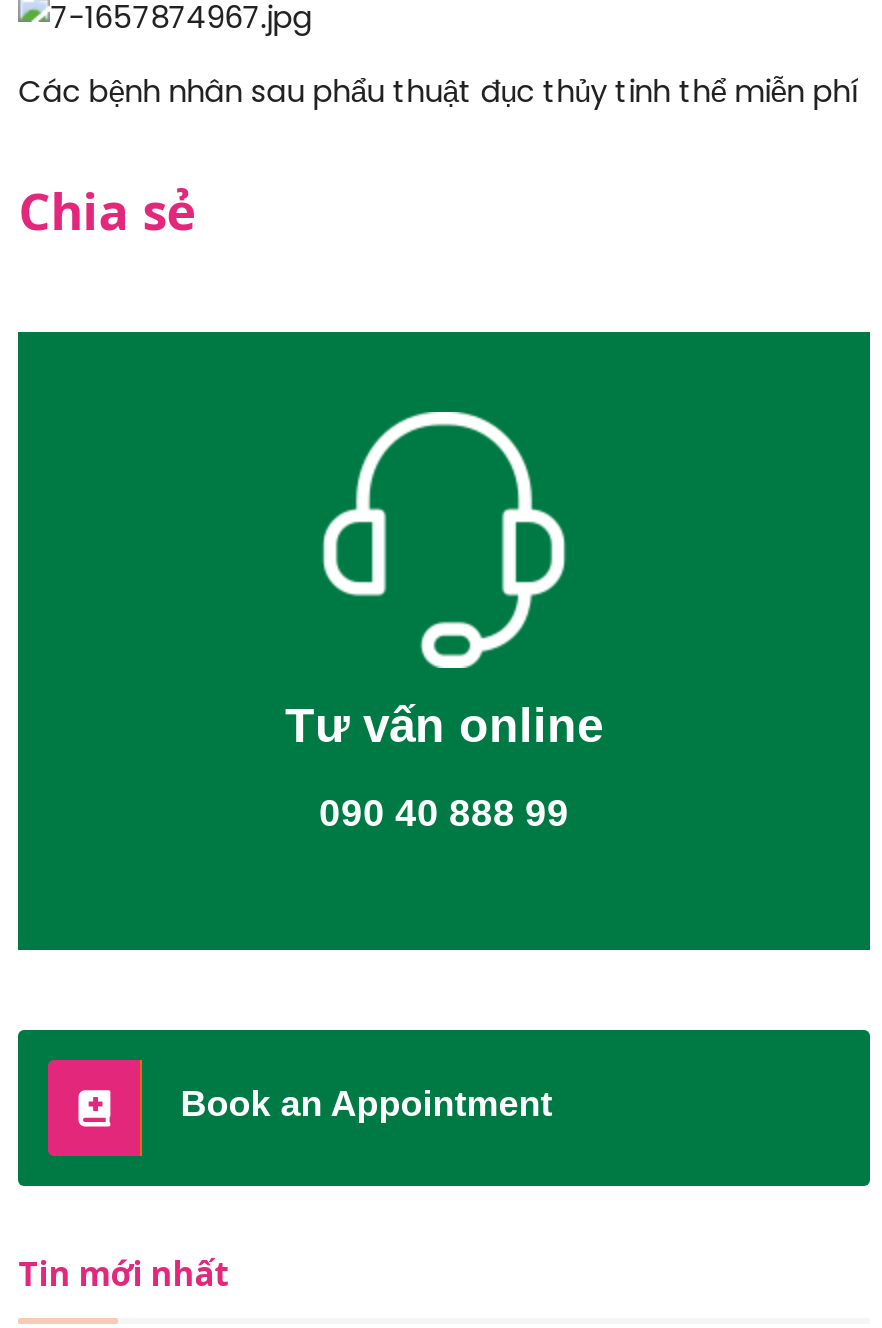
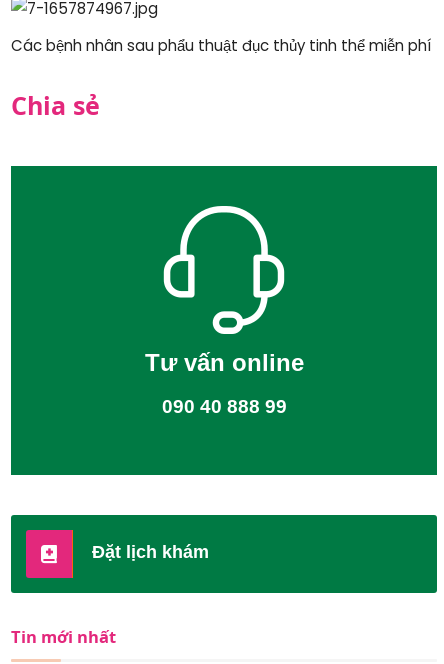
- Book an Appointment
+ Đặt lịch khám
